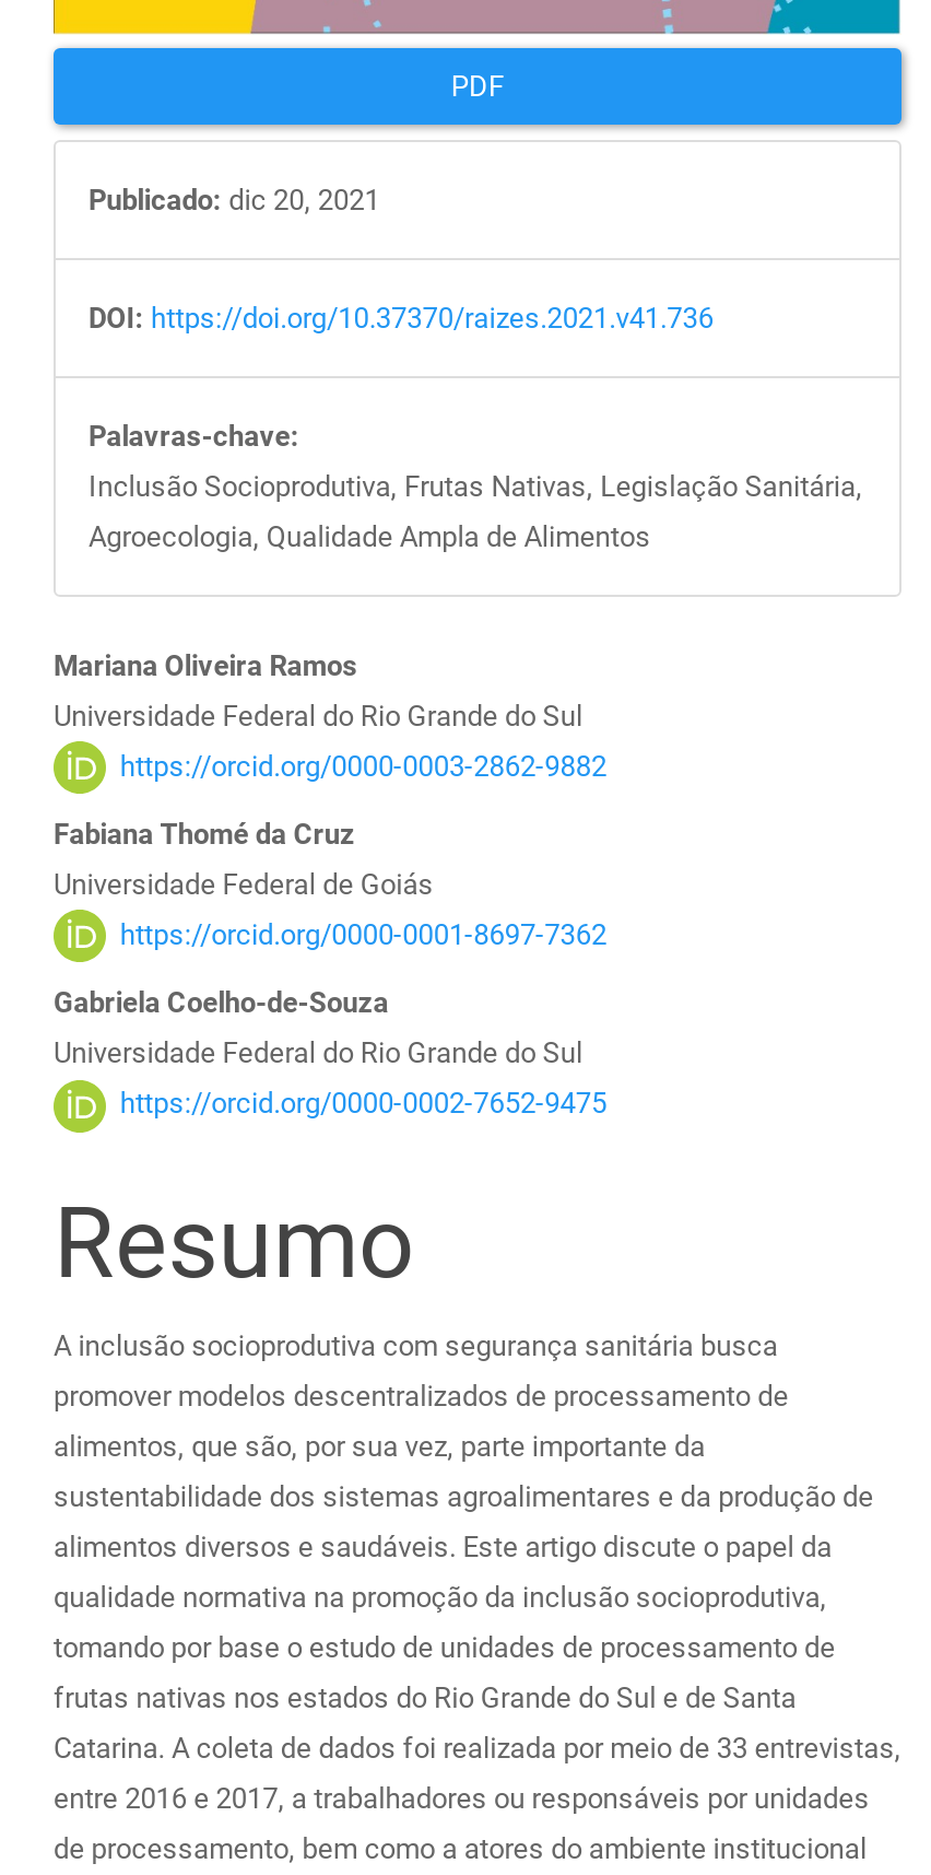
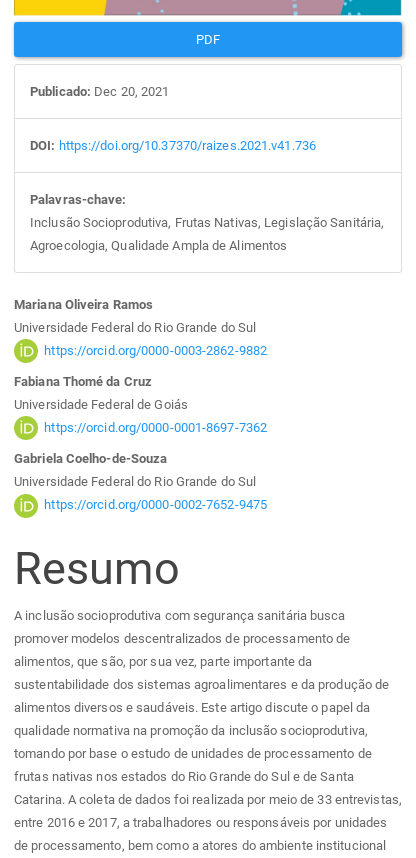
- Publicado: dic 20, 2021
+ Publicado: Dec 20, 2021
